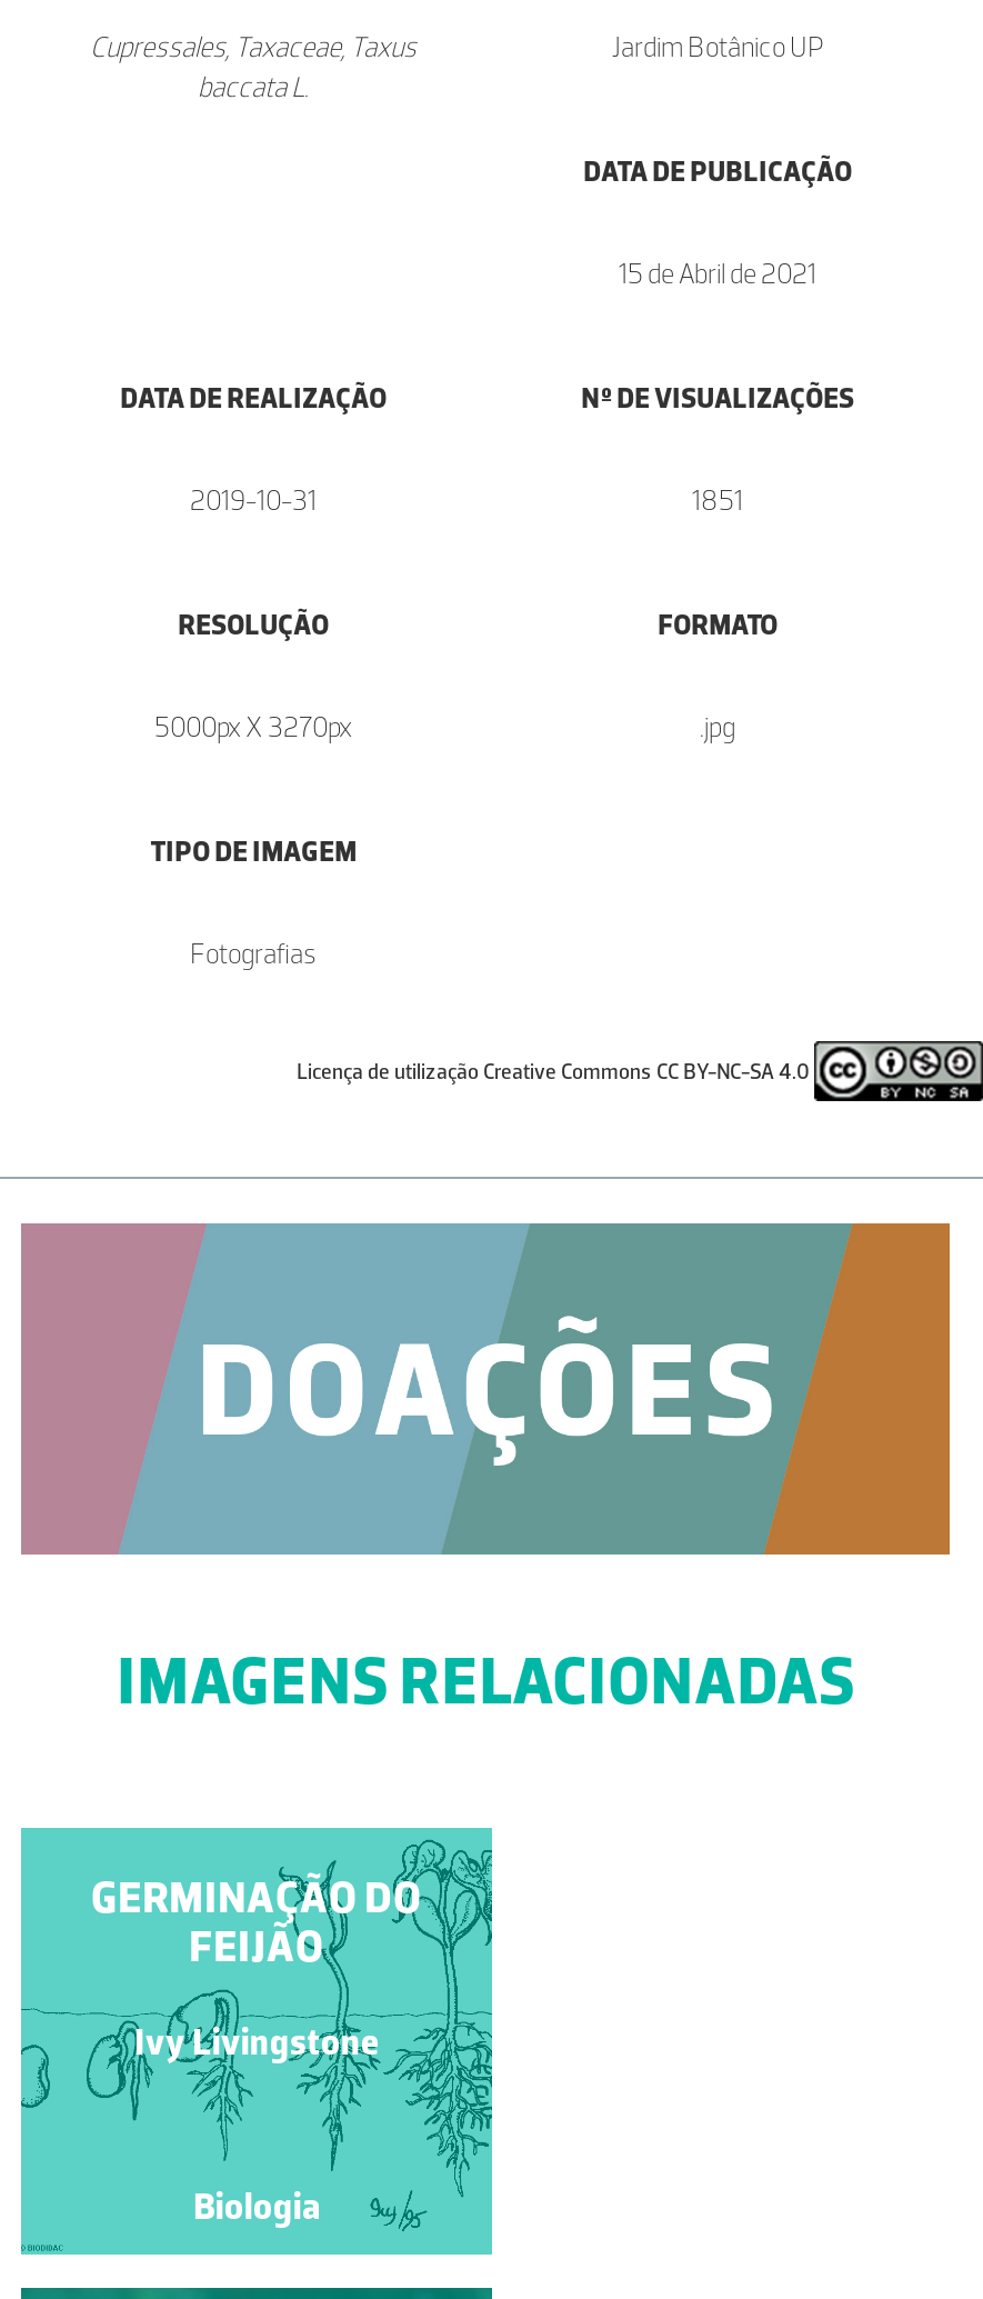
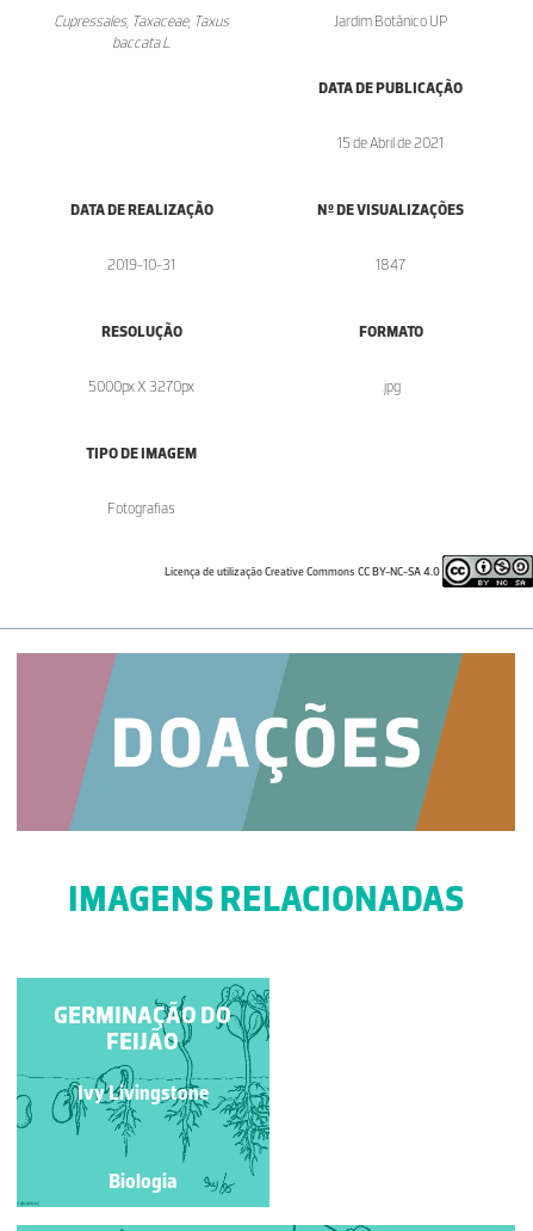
- 1851
+ 1847
